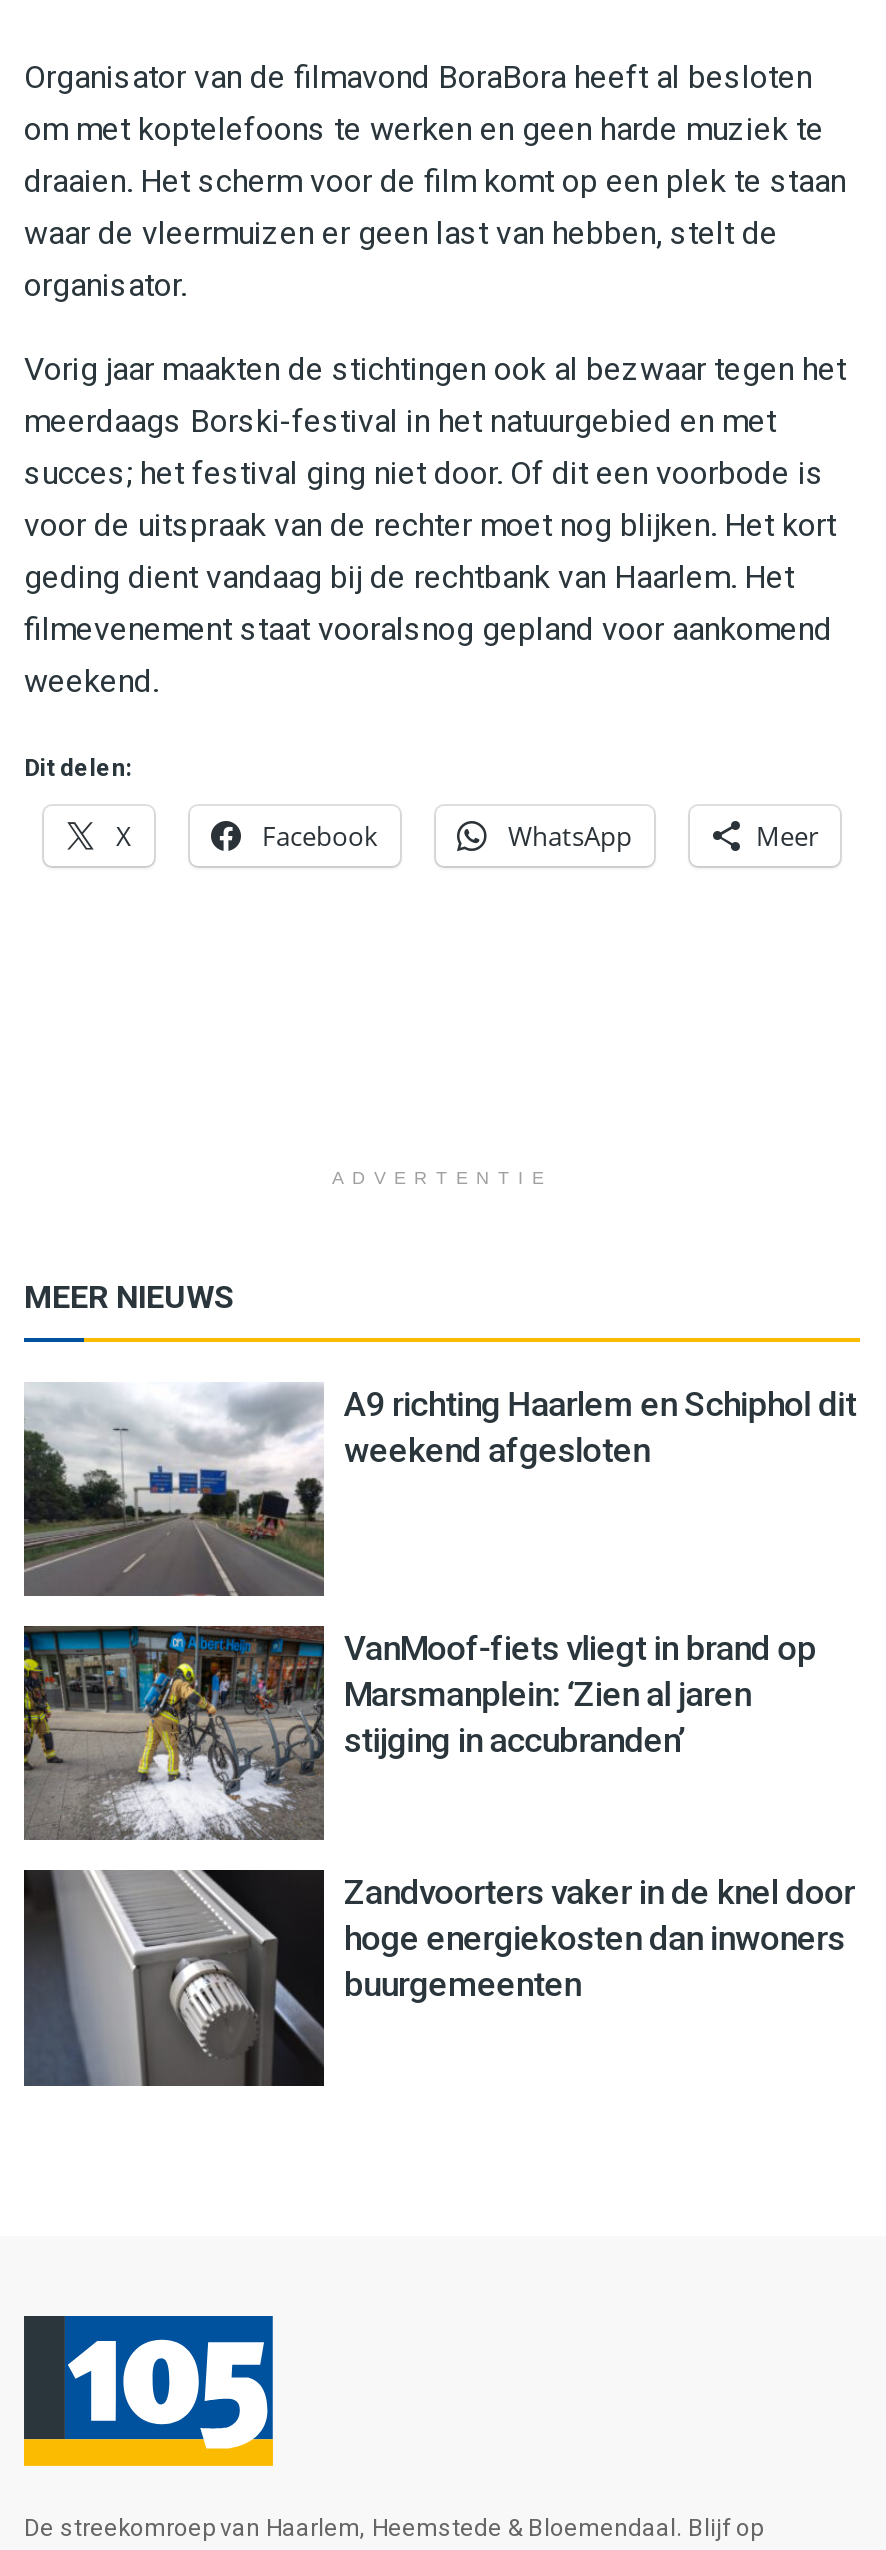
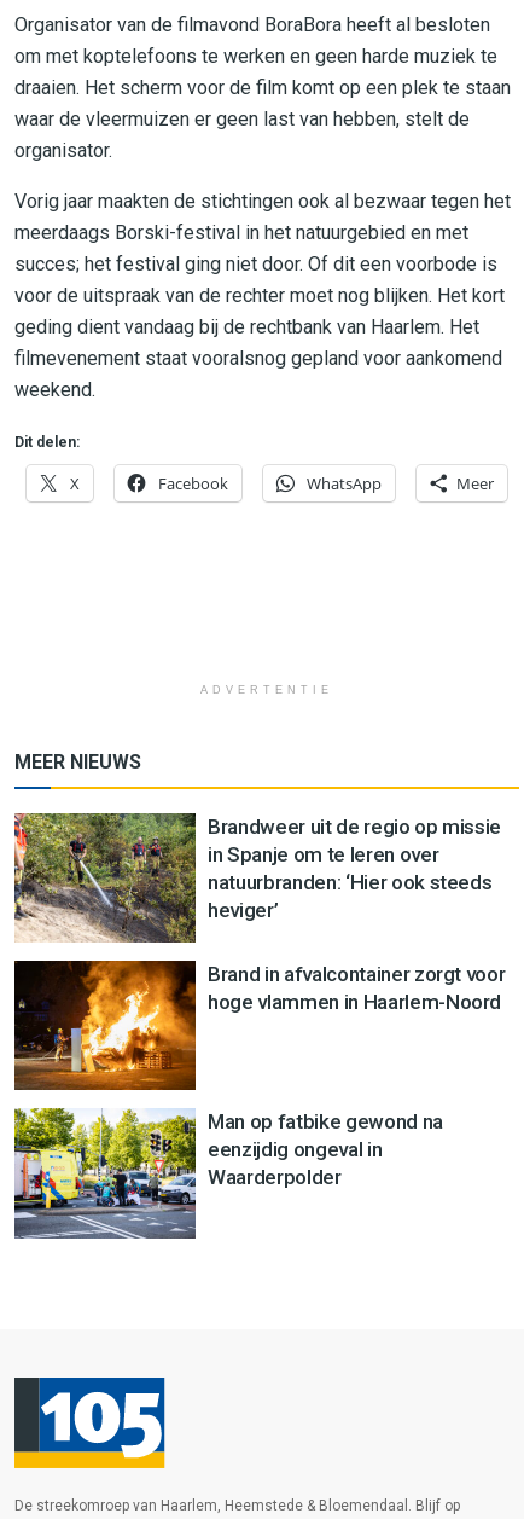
- [image]
- A9 richting Haarlem en Schiphol dit
- weekend afgesloten
+ [image]
+ Brandweer uit de regio op missie
+ in Spanje om te leren over
+ natuurbranden: ‘Hier ook steeds
+ heviger’

- [image]
- VanMoof-fiets vliegt in brand op
- Marsmanplein: ‘Zien al jaren
- stijging in accubranden’
+ [image]
+ Brand in afvalcontainer zorgt voor
+ hoge vlammen in Haarlem-Noord

- [image]
- Zandvoorters vaker in de knel door
- hoge energiekosten dan inwoners
- buurgemeenten
+ [image]
+ Man op fatbike gewond na
+ eenzijdig ongeval in
+ Waarderpolder
